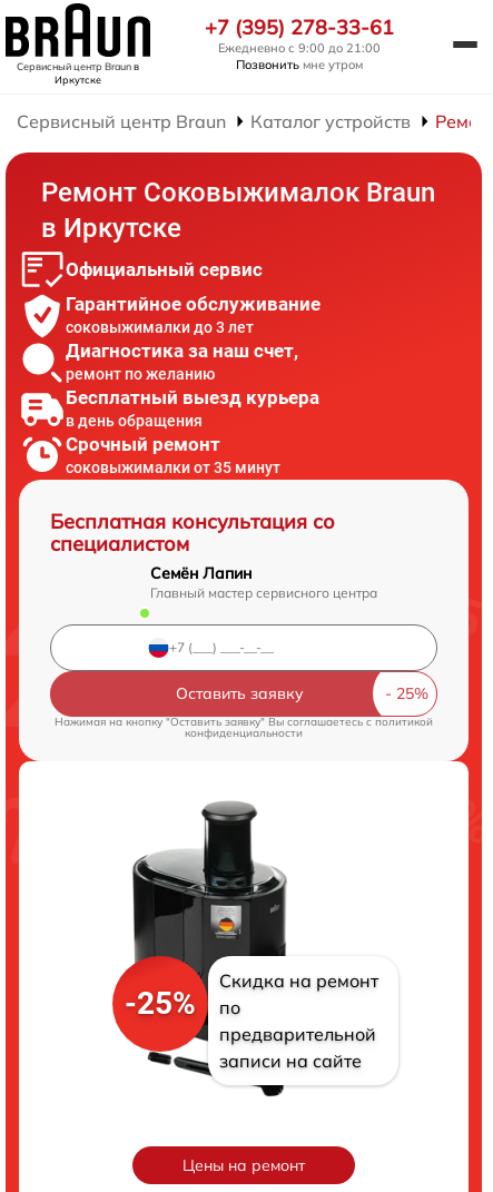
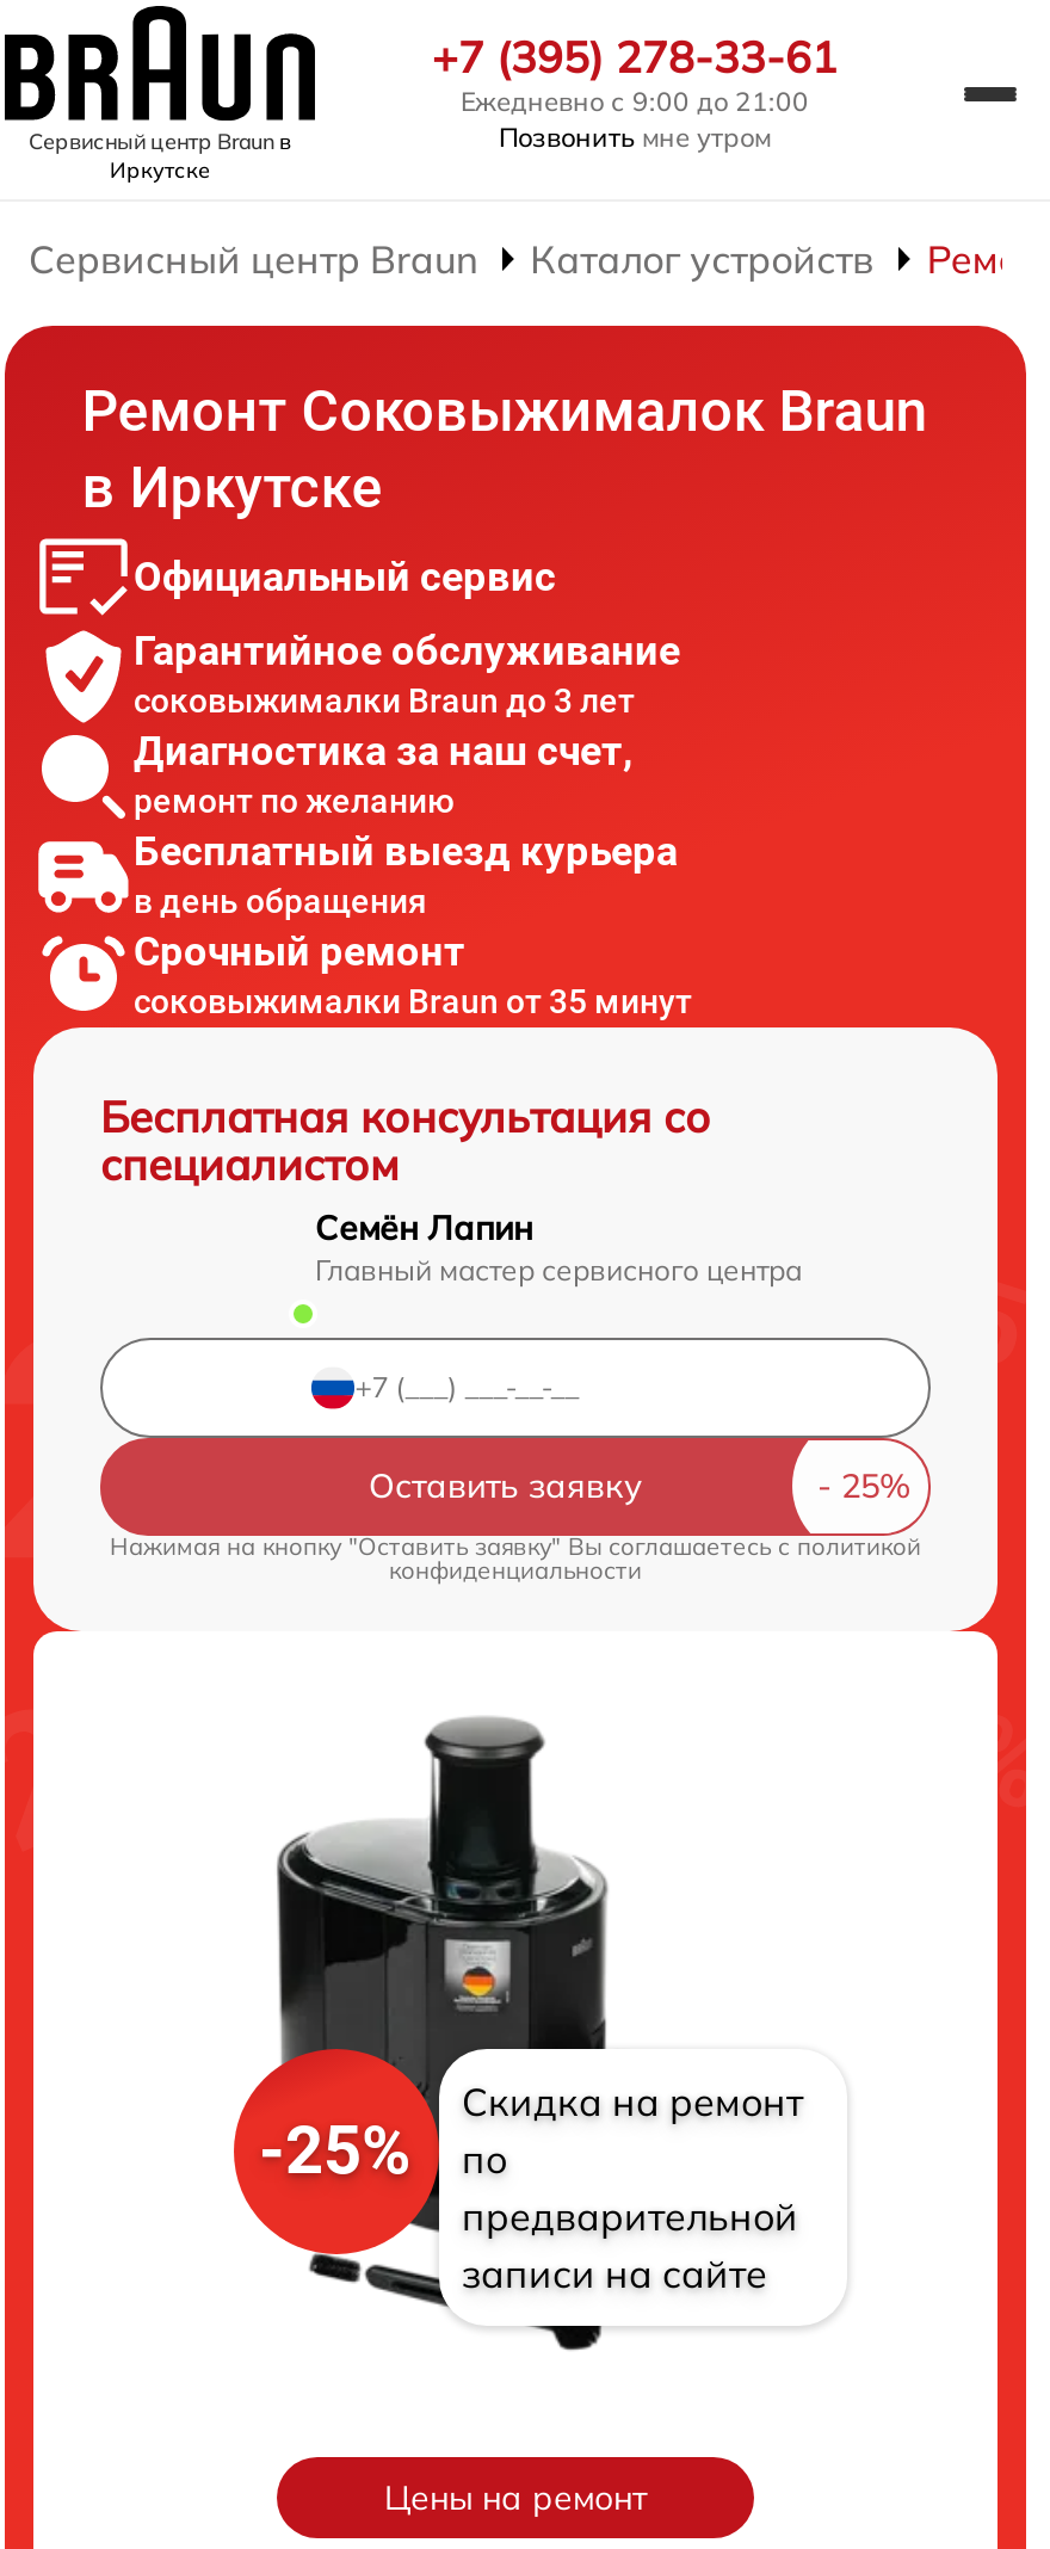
- соковыжималки до 3 лет
+ соковыжималки Braun до 3 лет

- соковыжималки от 35 минут
+ соковыжималки Braun от 35 минут
